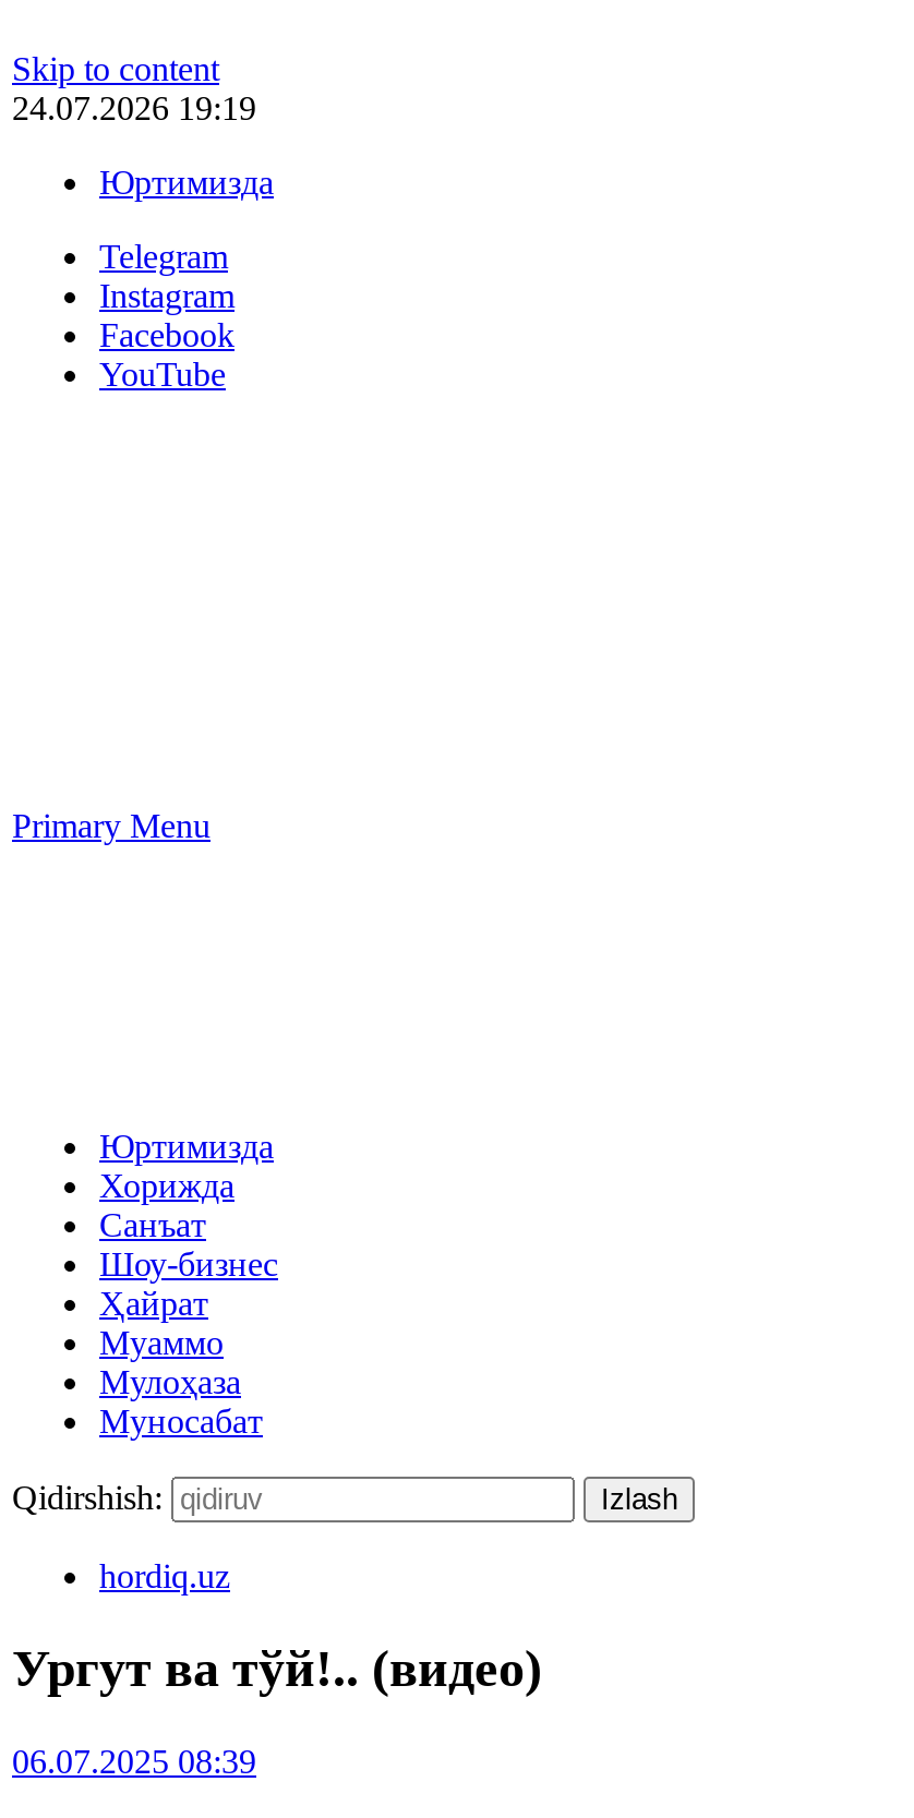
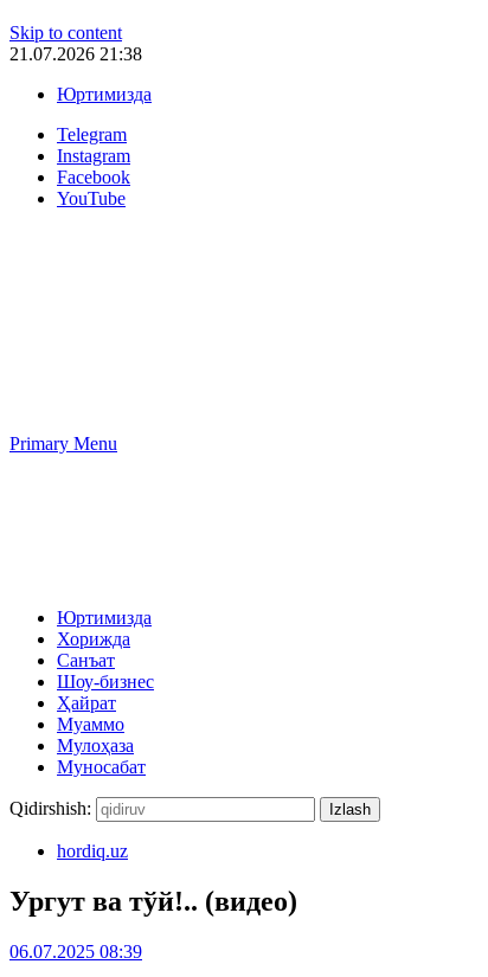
- 24.07.2026 19:19
+ 21.07.2026 21:38
